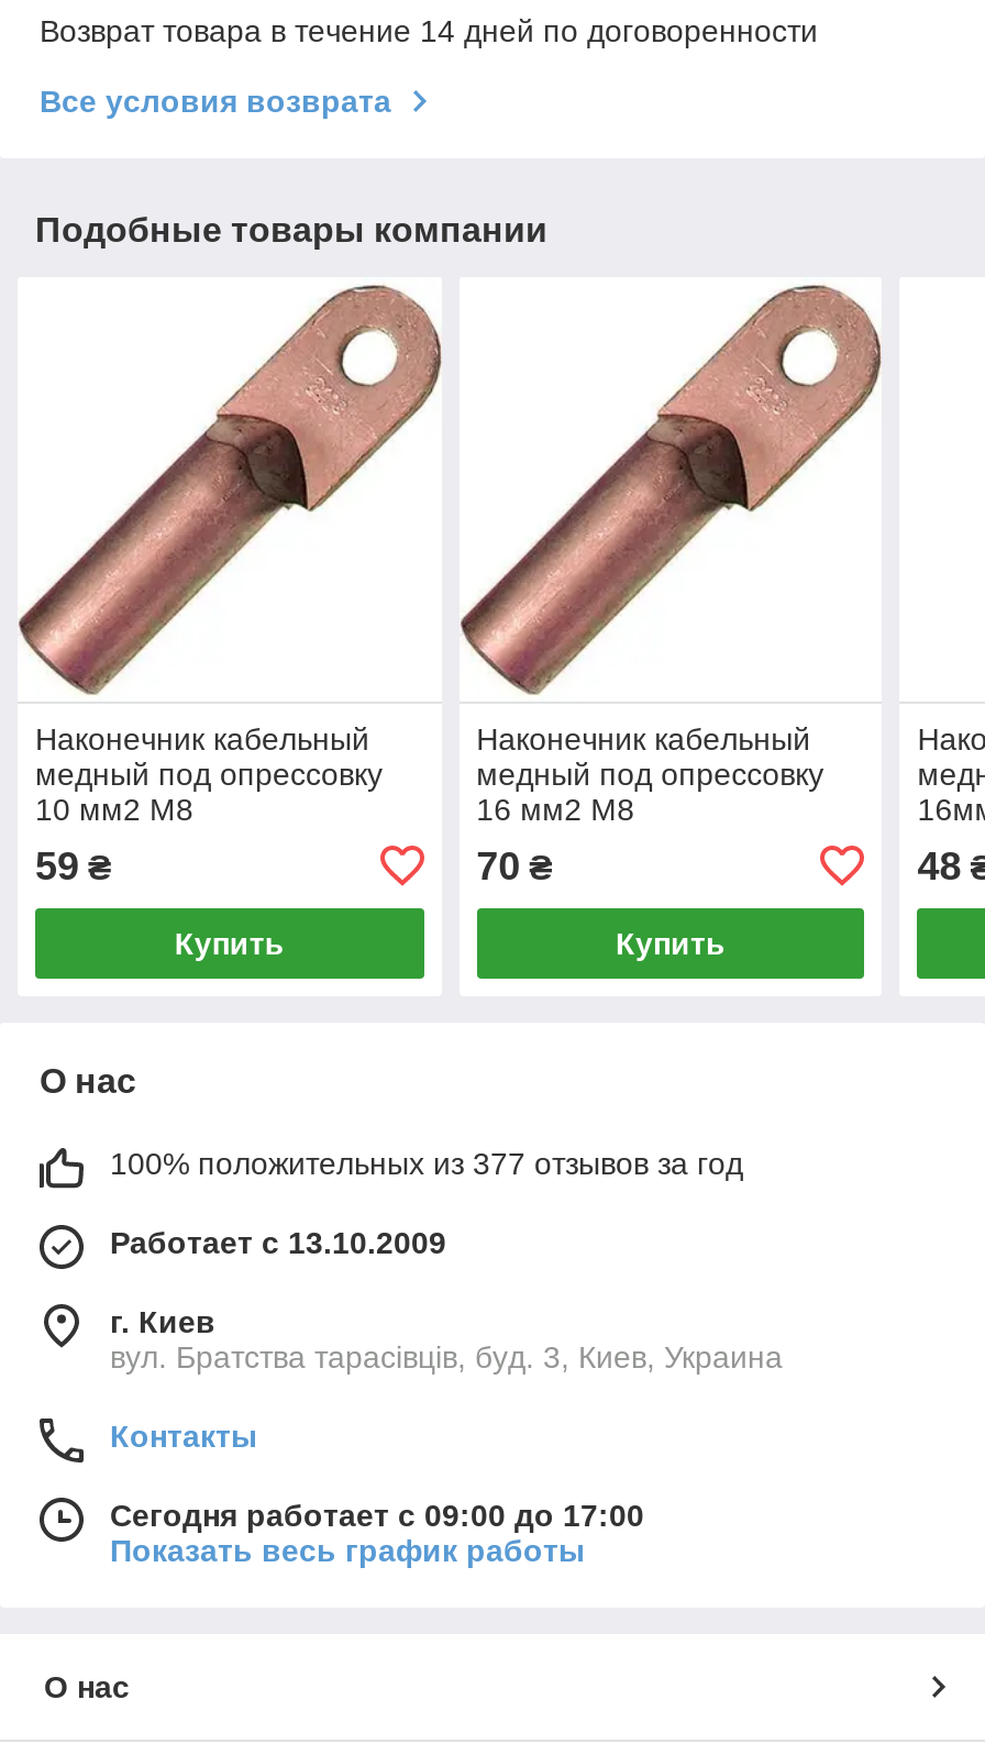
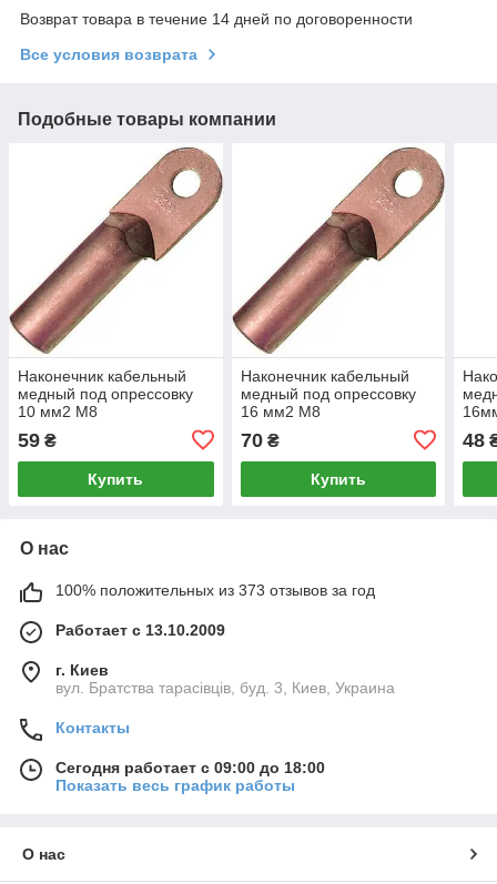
- 100% положительных из 377 отзывов за год
+ 100% положительных из 373 отзывов за год

- Сегодня работает с 09:00 до 17:00
+ Сегодня работает с 09:00 до 18:00
